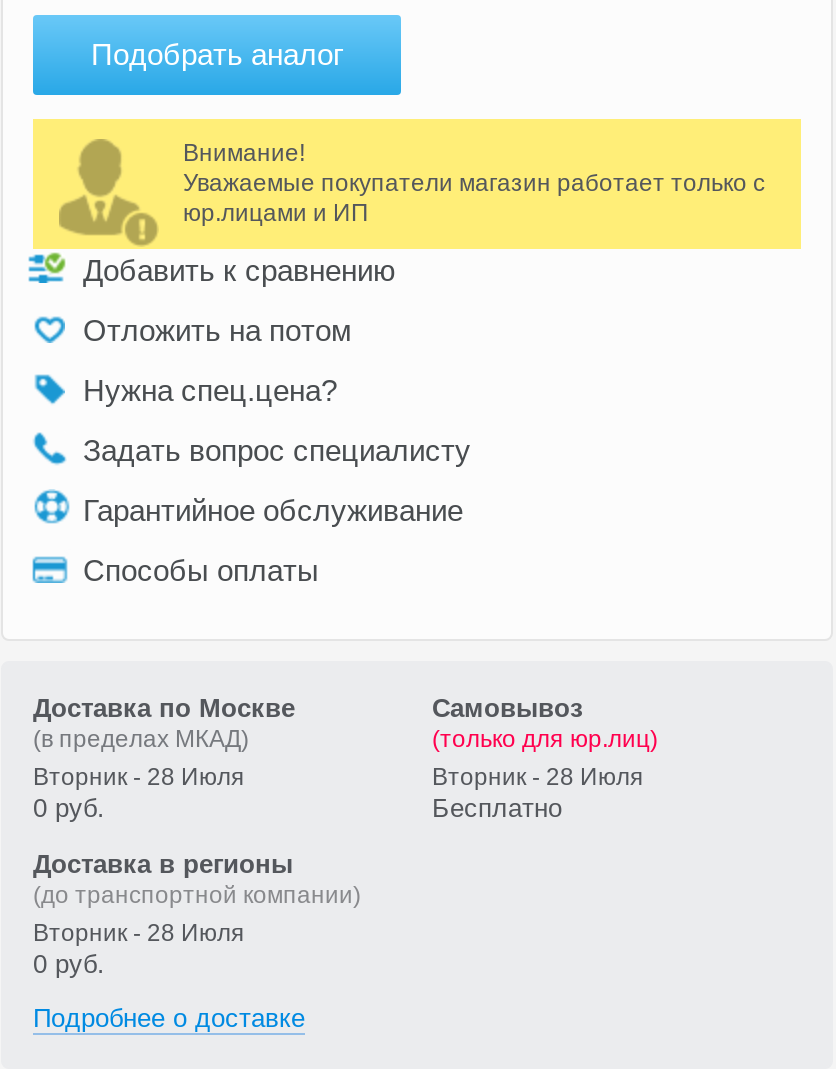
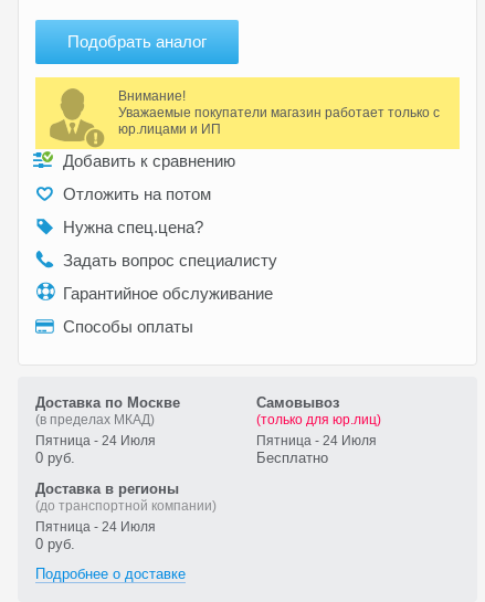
- Вторник - 28 Июля
+ Пятница - 24 Июля

- Вторник - 28 Июля
+ Пятница - 24 Июля

- Вторник - 28 Июля
+ Пятница - 24 Июля
